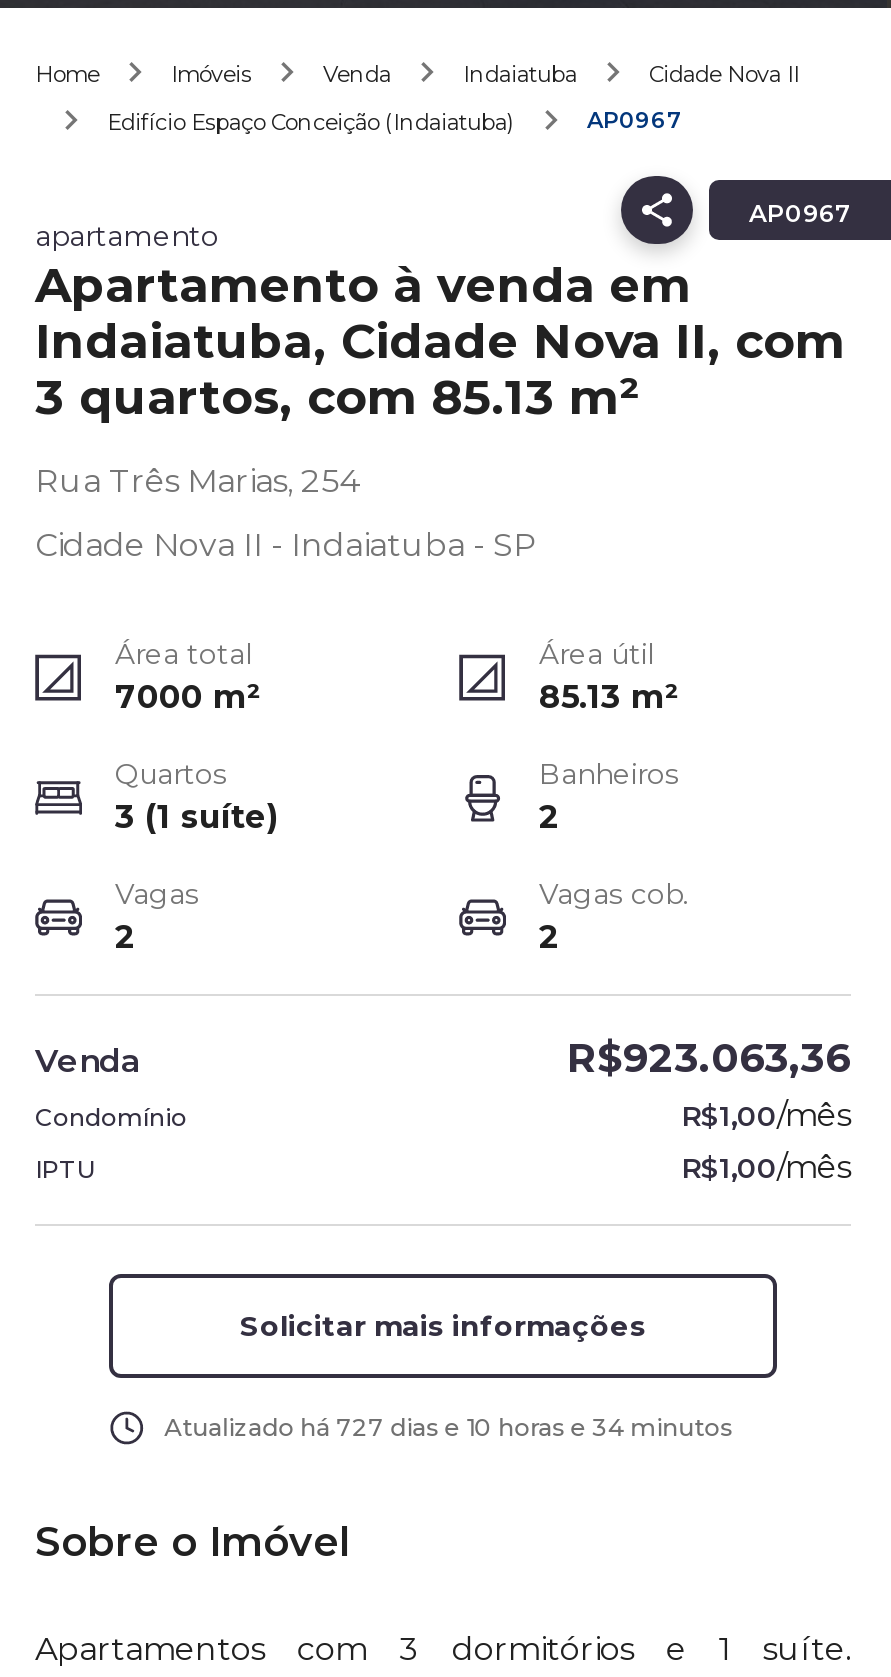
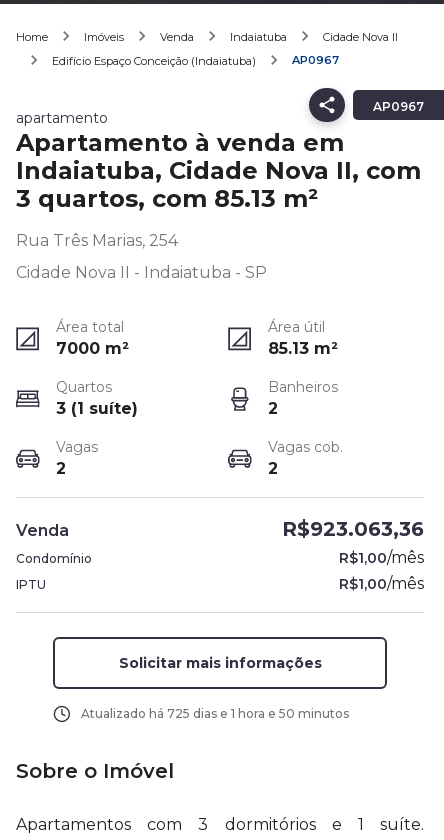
- Atualizado há 727 dias e 10 horas e 34 minutos
+ Atualizado há 725 dias e 1 hora e 50 minutos
